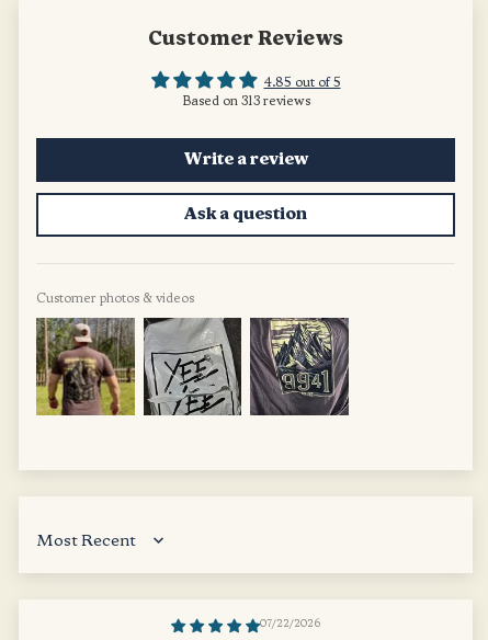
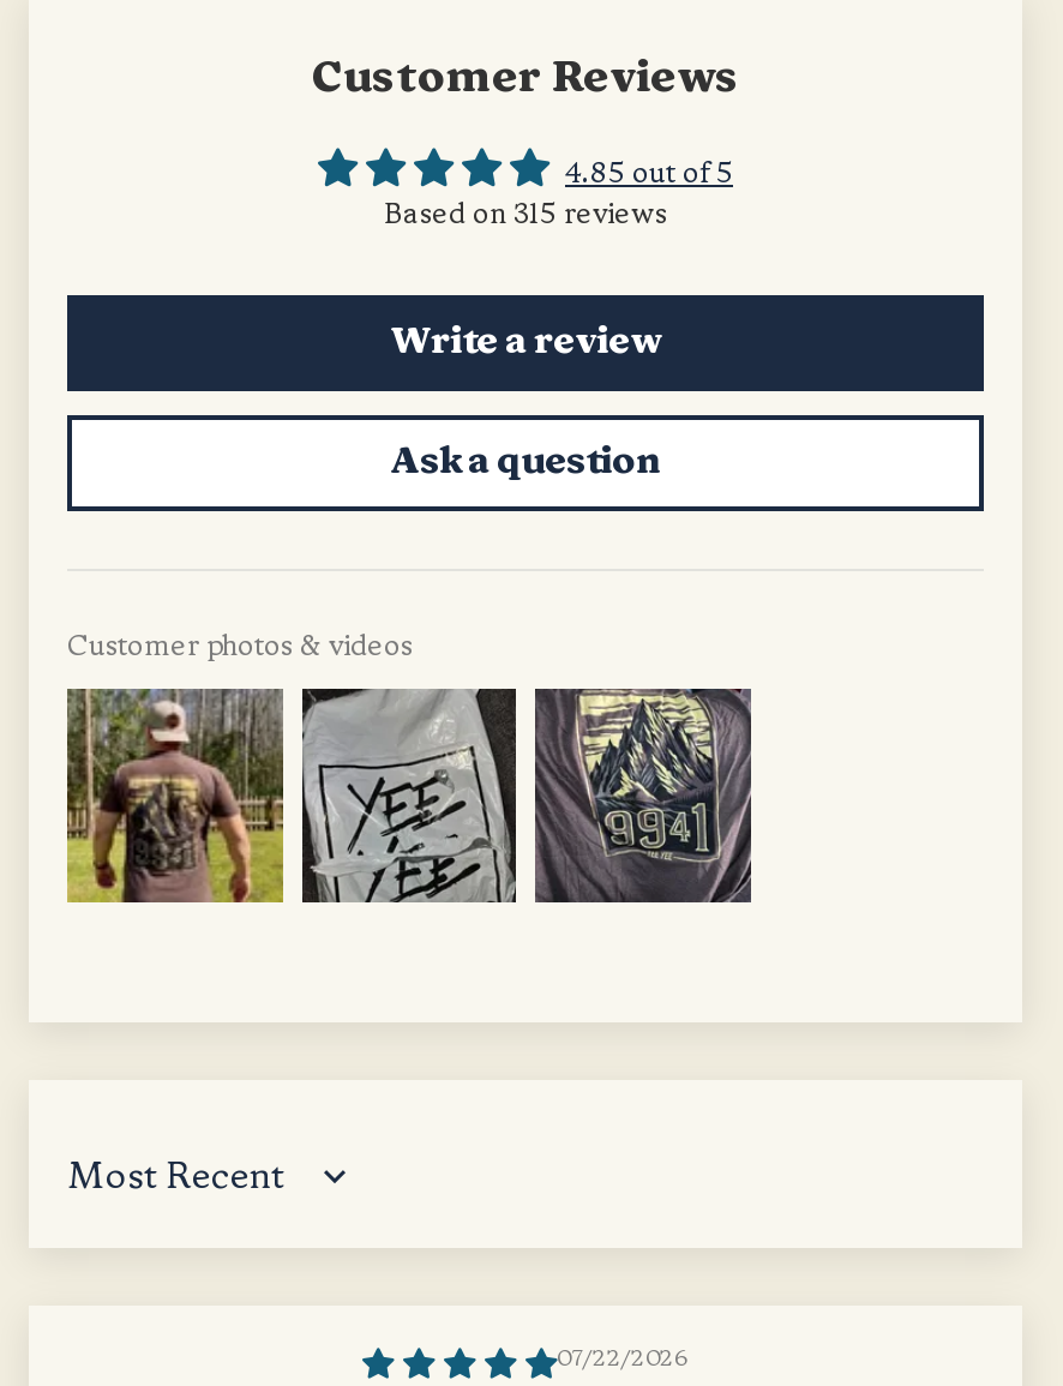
- Based on 313 reviews
+ Based on 315 reviews
